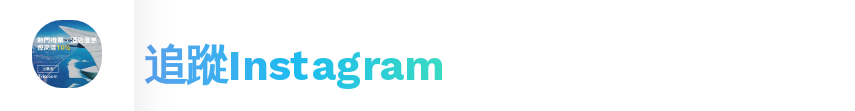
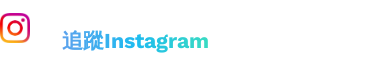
- [image]
+ [image]
